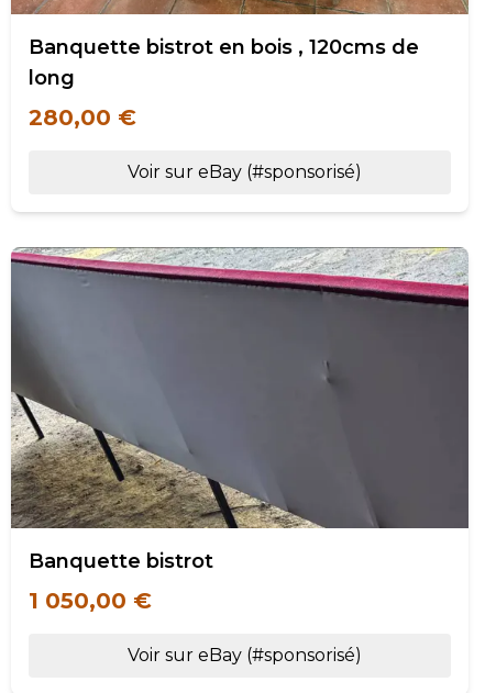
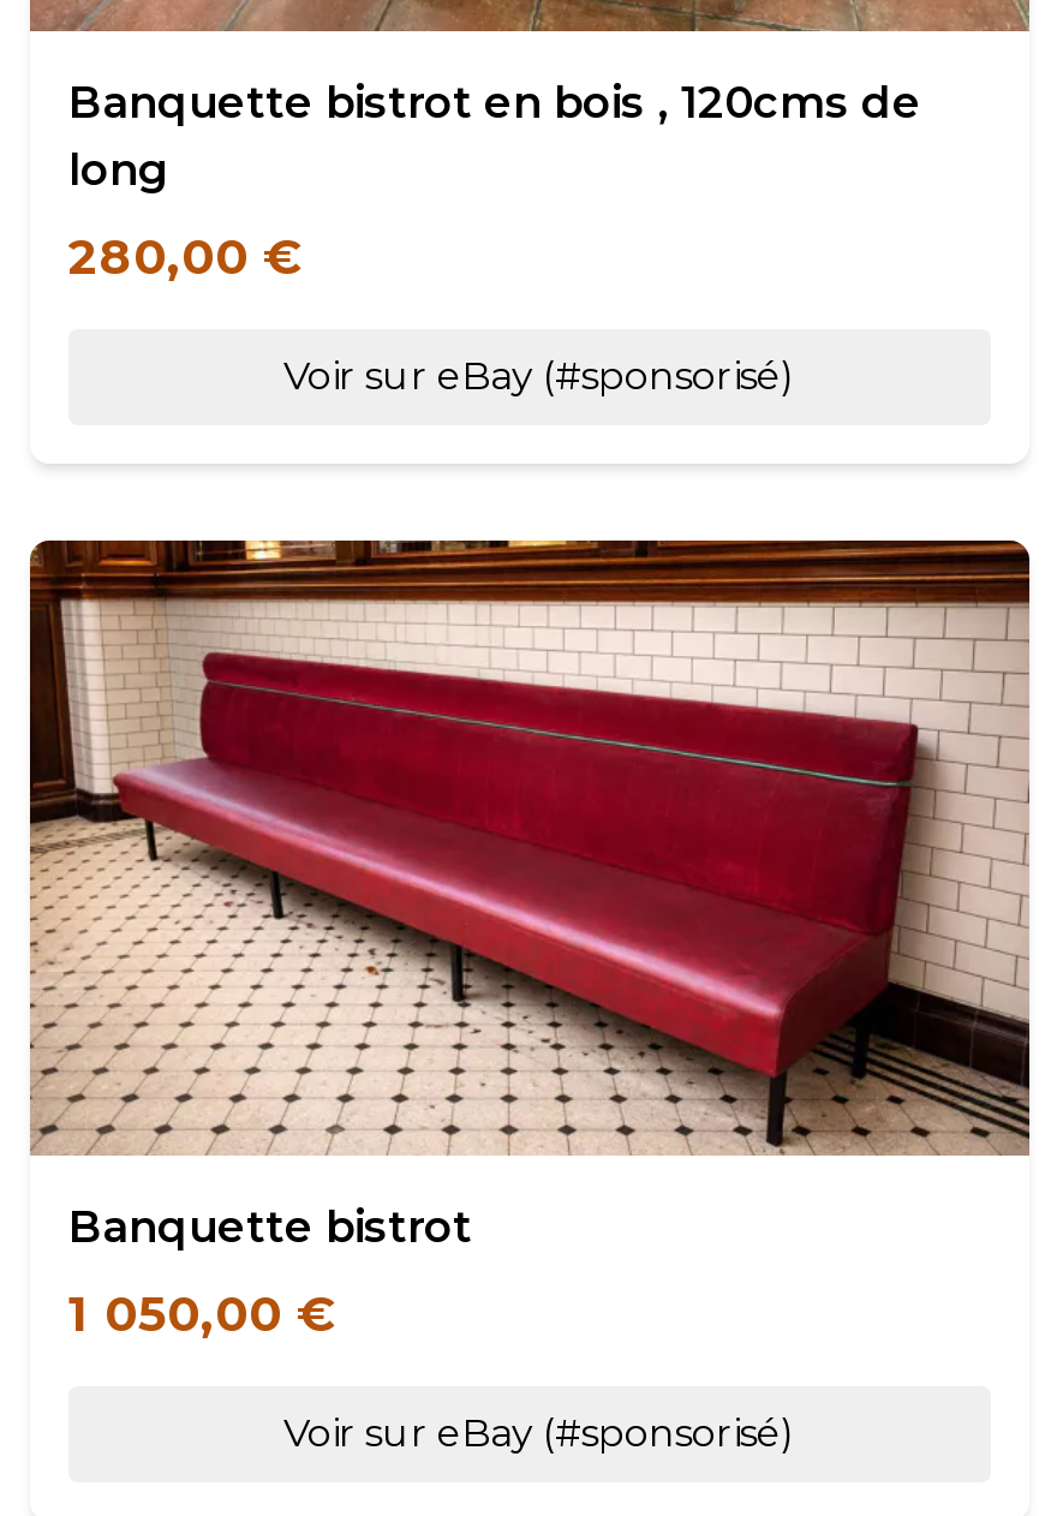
- [image]
+ [image]
